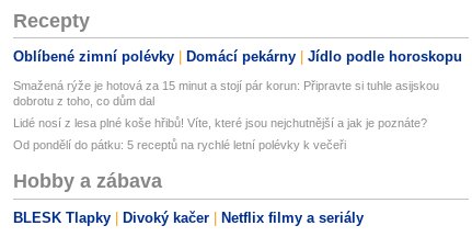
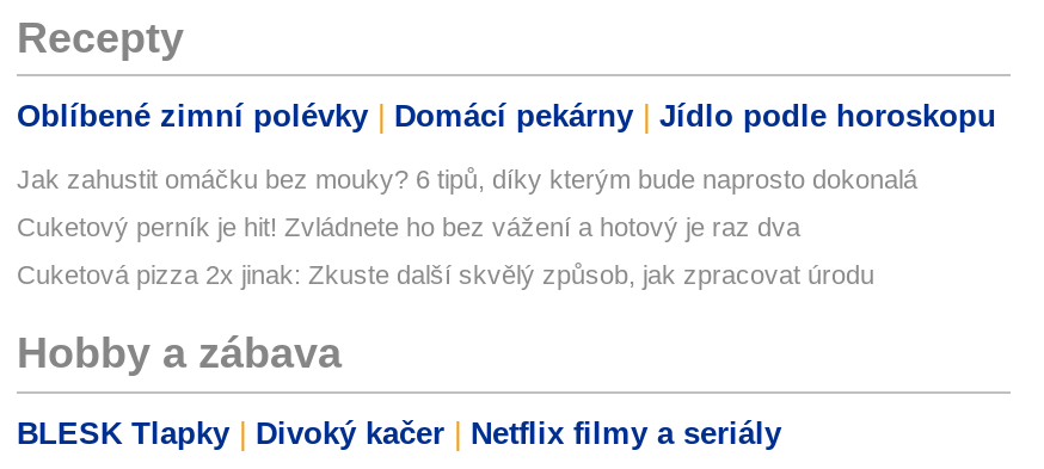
- Smažená rýže je hotová za 15 minut a stojí pár korun: Připravte si tuhle asijskou
- dobrotu z toho, co dům dal
+ Jak zahustit omáčku bez mouky? 6 tipů, díky kterým bude naprosto dokonalá

- Lidé nosí z lesa plné koše hřibů! Víte, které jsou nejchutnější a jak je poznáte?
+ Cuketový perník je hit! Zvládnete ho bez vážení a hotový je raz dva

- Od pondělí do pátku: 5 receptů na rychlé letní polévky k večeři
+ Cuketová pizza 2x jinak: Zkuste další skvělý způsob, jak zpracovat úrodu
